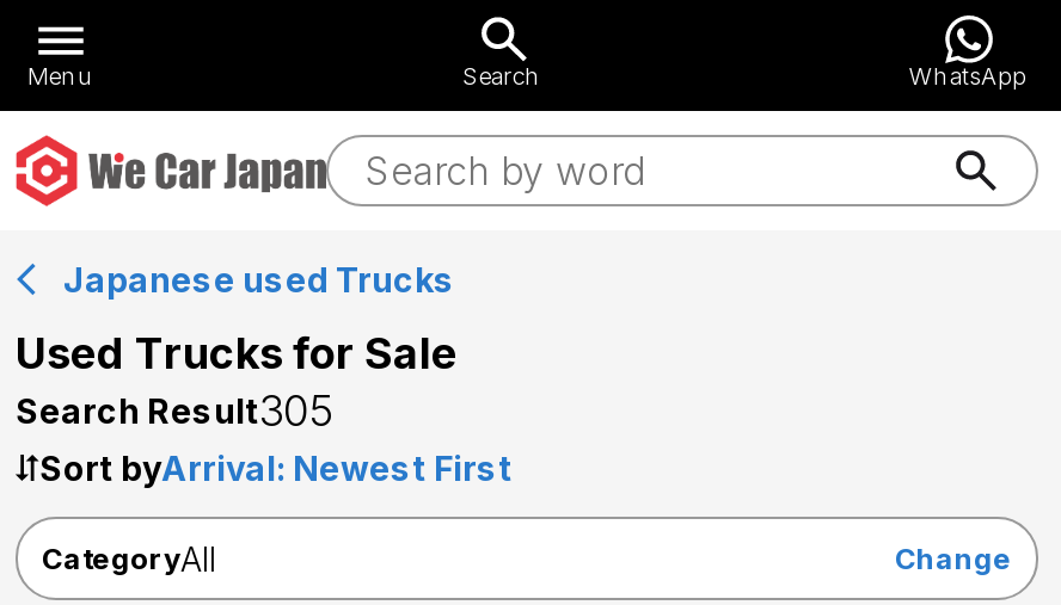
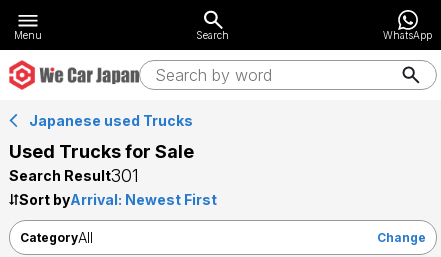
- Search Result305
+ Search Result301
